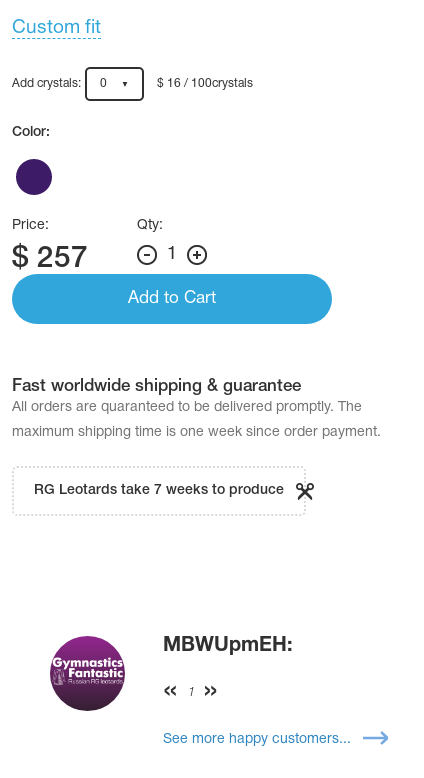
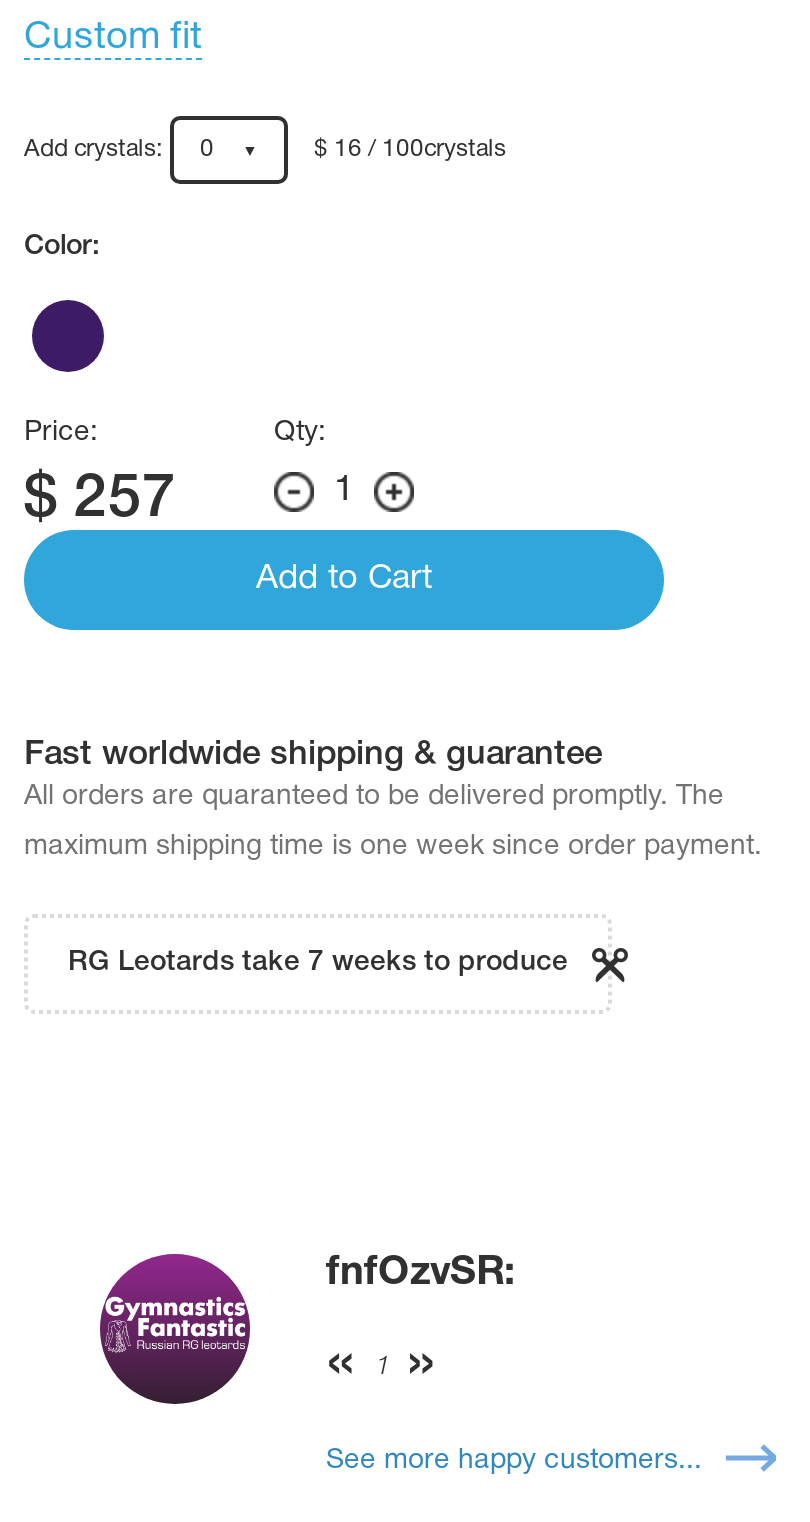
- MBWUpmEH:
+ fnfOzvSR:
